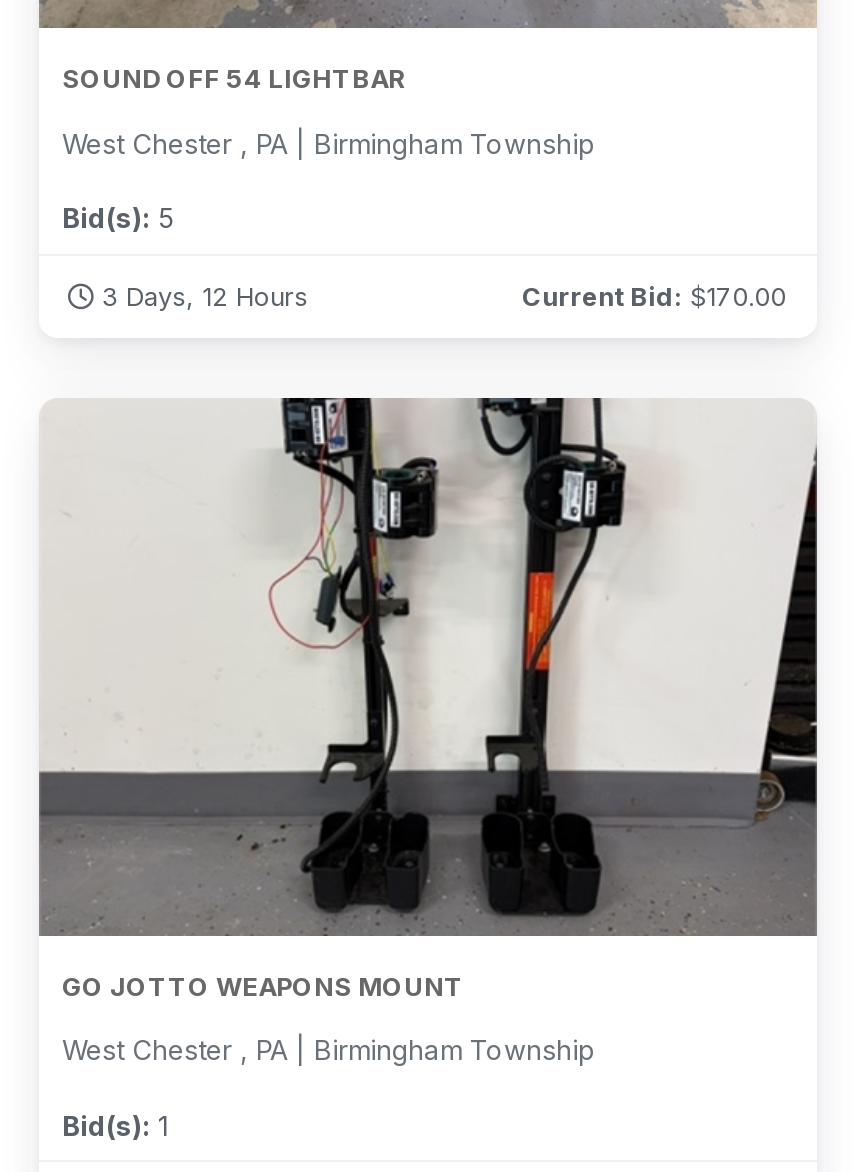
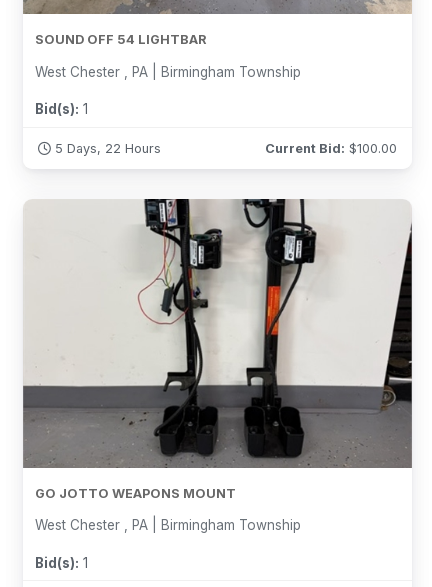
- Bid(s): 5
+ Bid(s): 1

- 3 Days, 12 Hours
+ 5 Days, 22 Hours

- Current Bid: $170.00
+ Current Bid: $100.00
